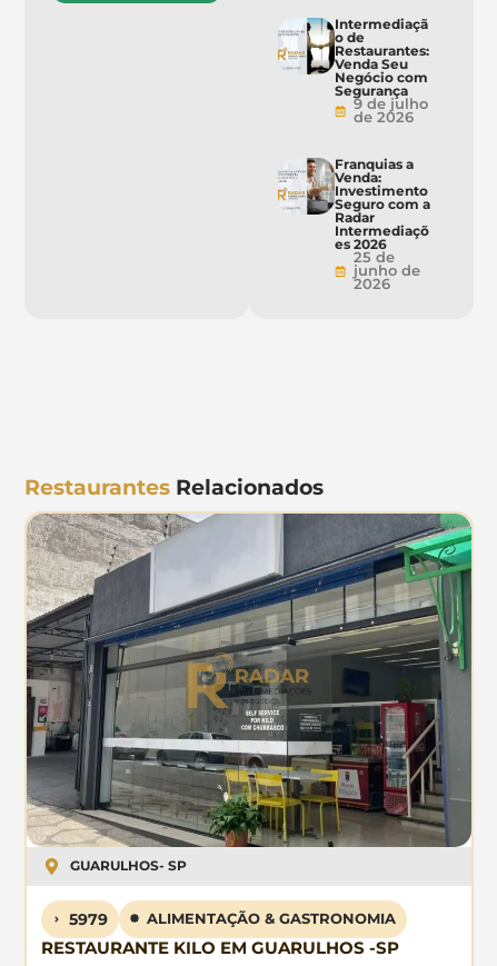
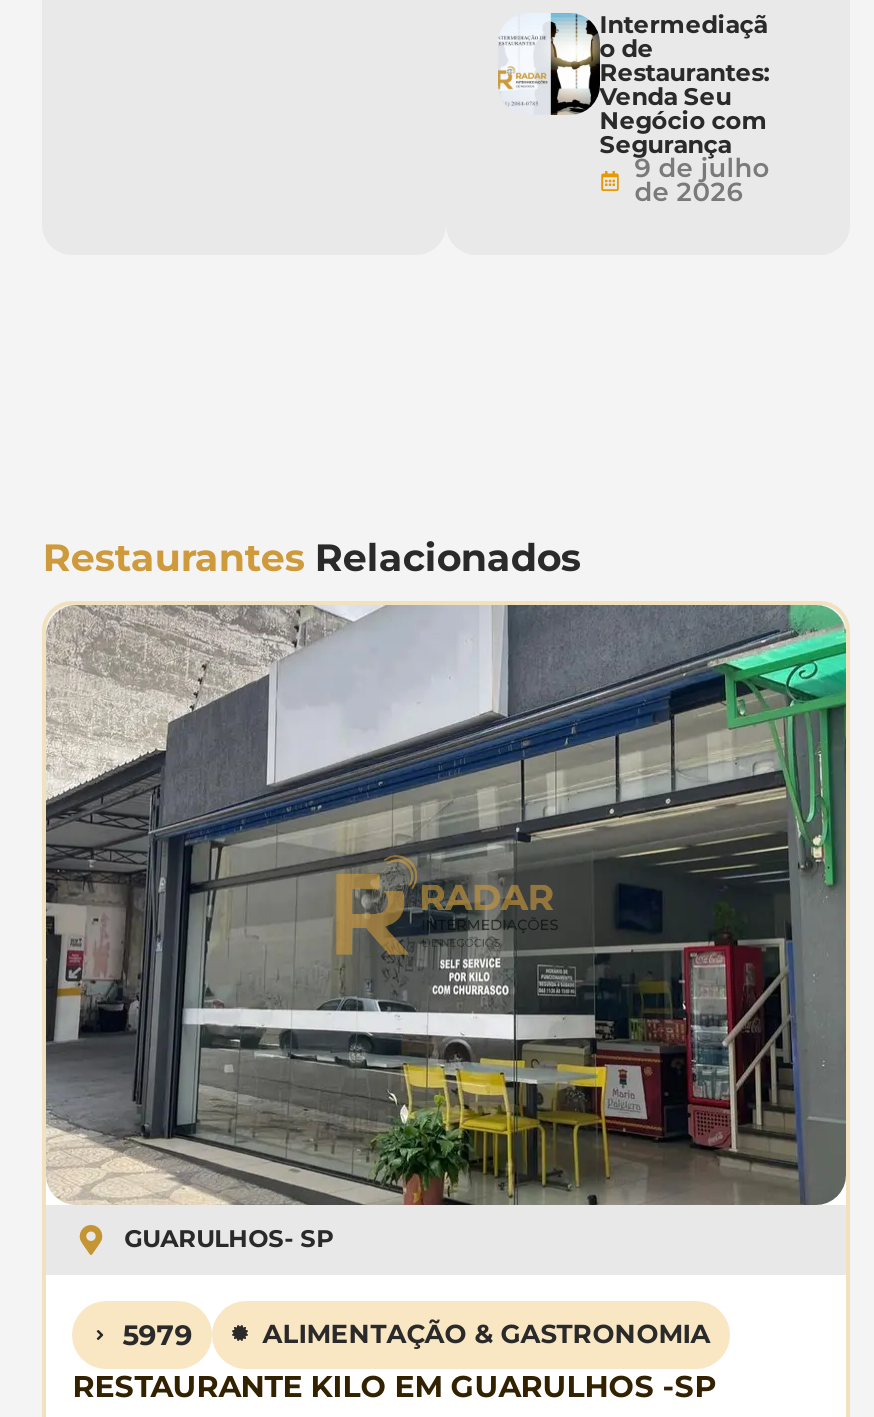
- [image]
- Franquias a
- Venda:
- Investimento
- Seguro com a
- Radar
- Intermediaçõ
- es 2026
- 25 de
- junho de
- 2026
